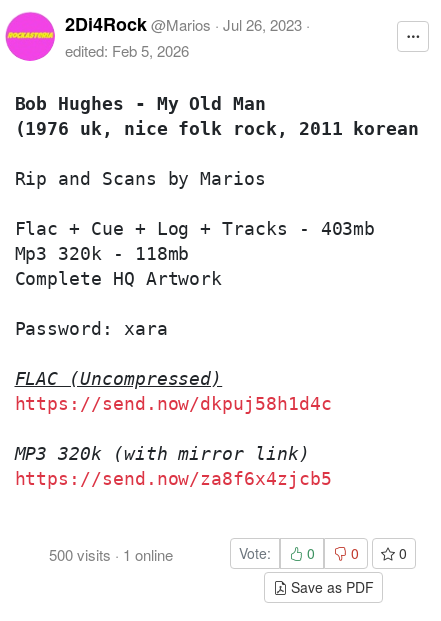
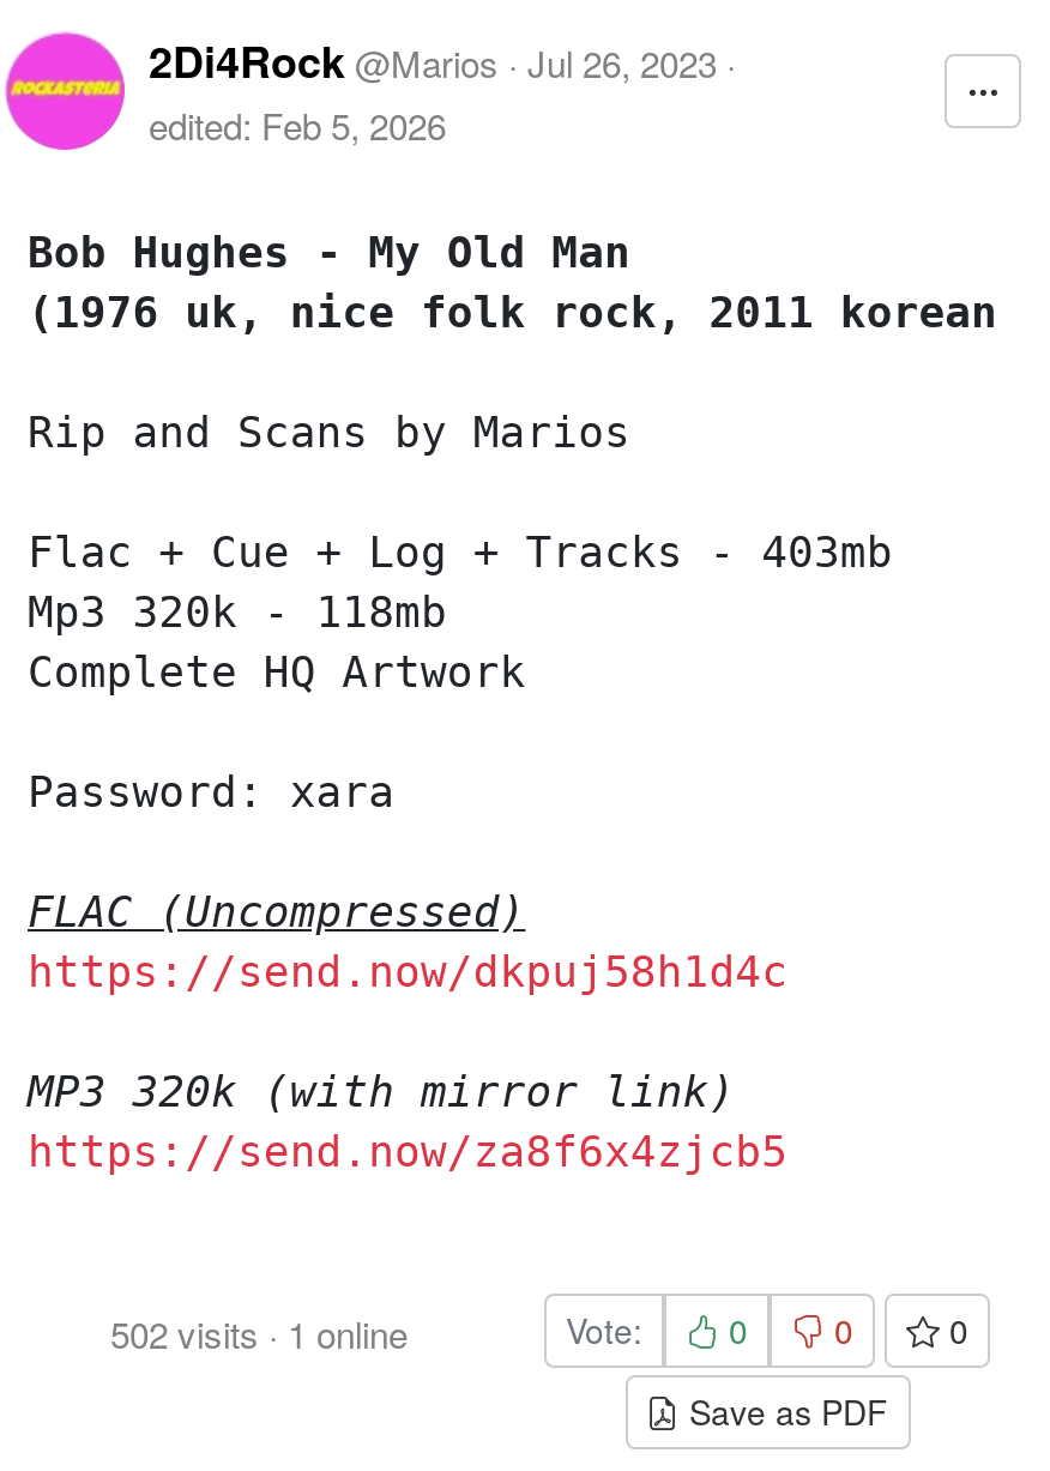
- 500 visits · 1 online
+ 502 visits · 1 online
